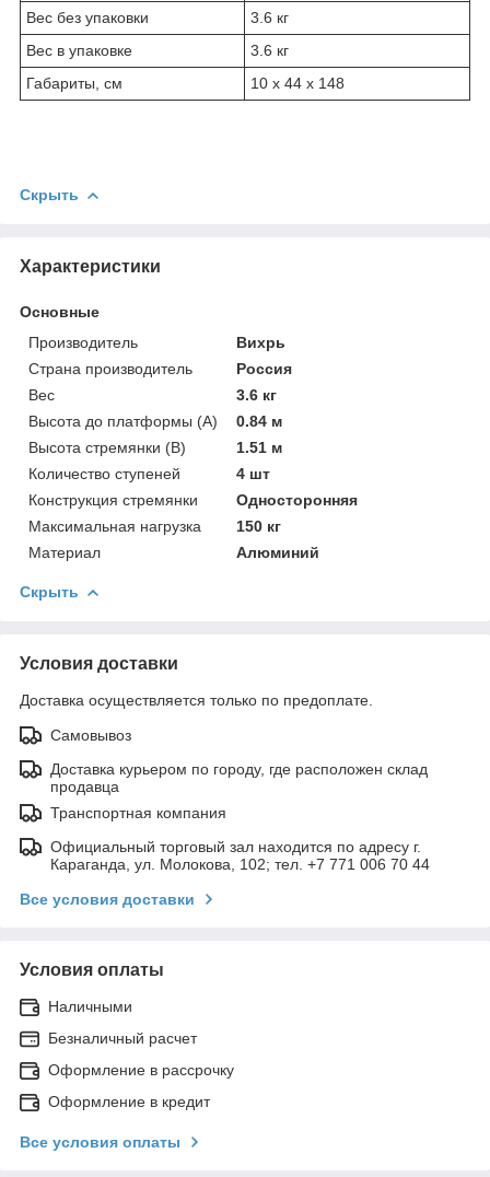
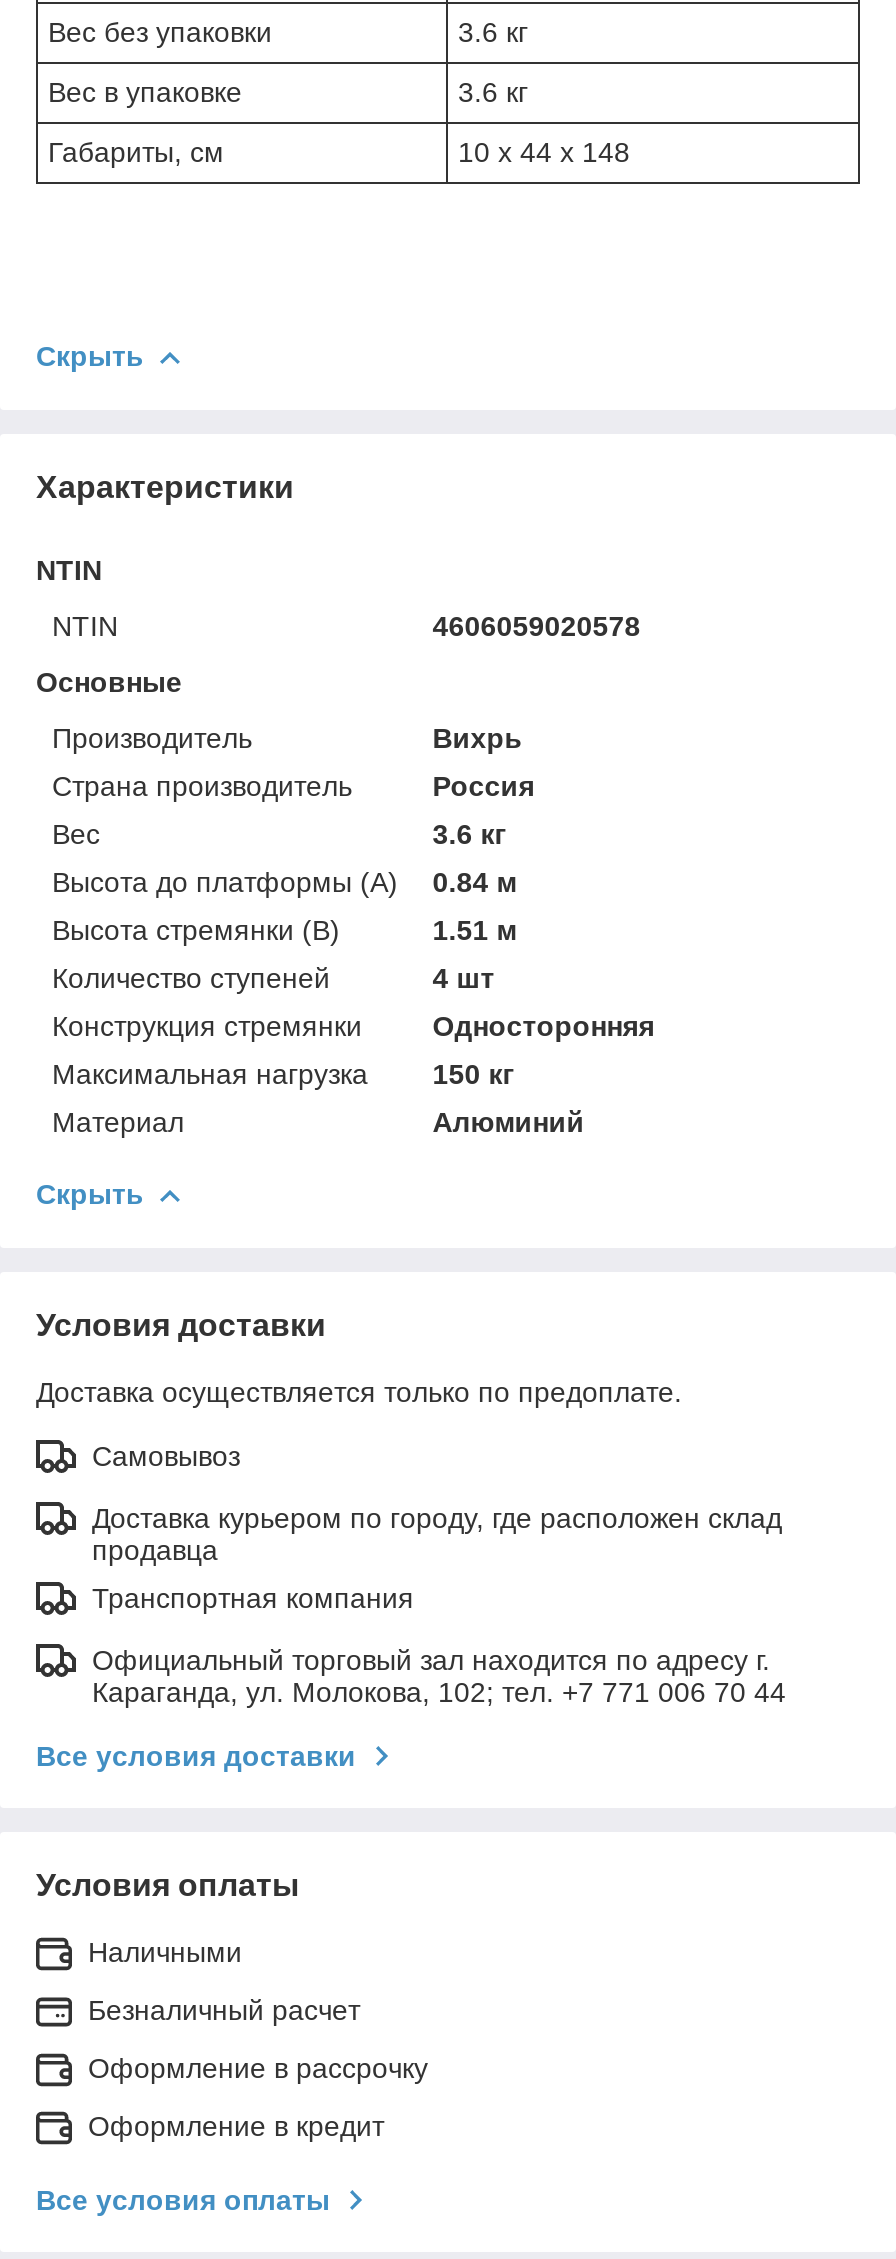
+ NTIN
+ NTIN
+ 4606059020578
